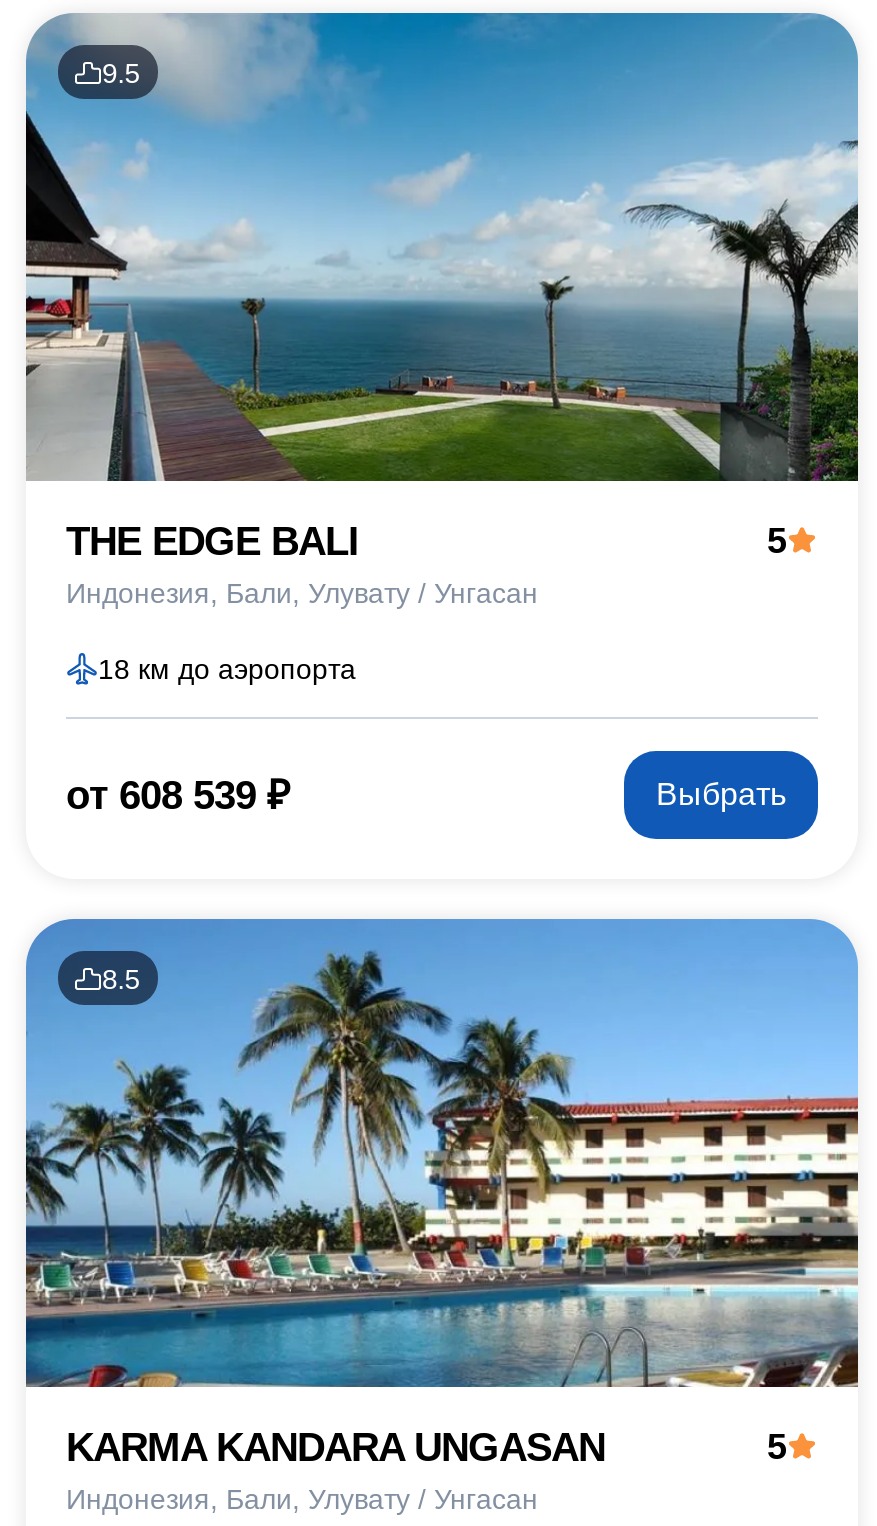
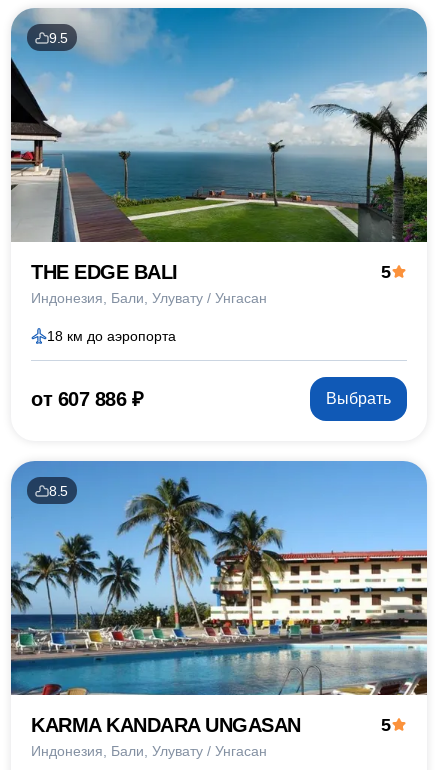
- от 608 539 ₽
+ от 607 886 ₽
